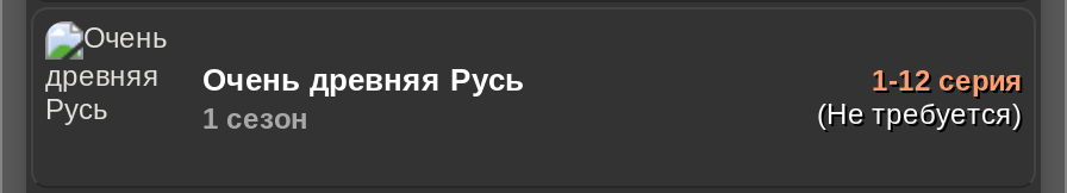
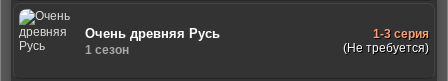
- 1-12 серия
+ 1-3 серия
